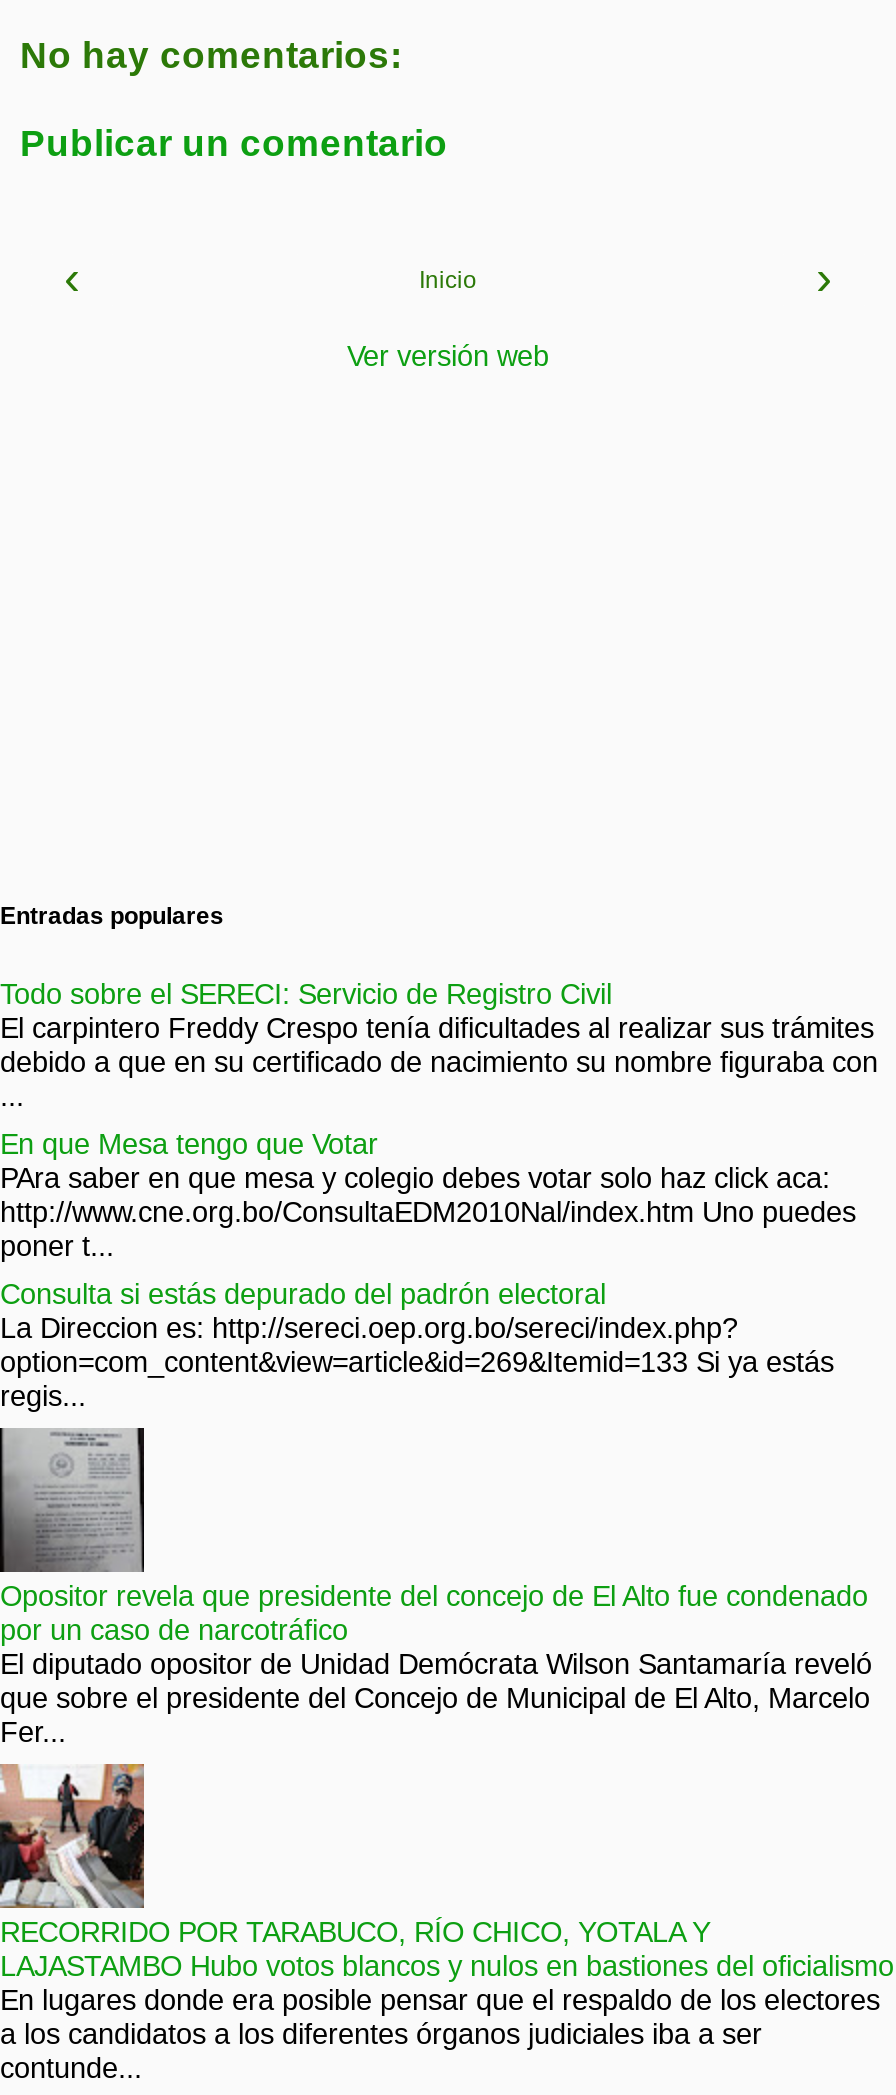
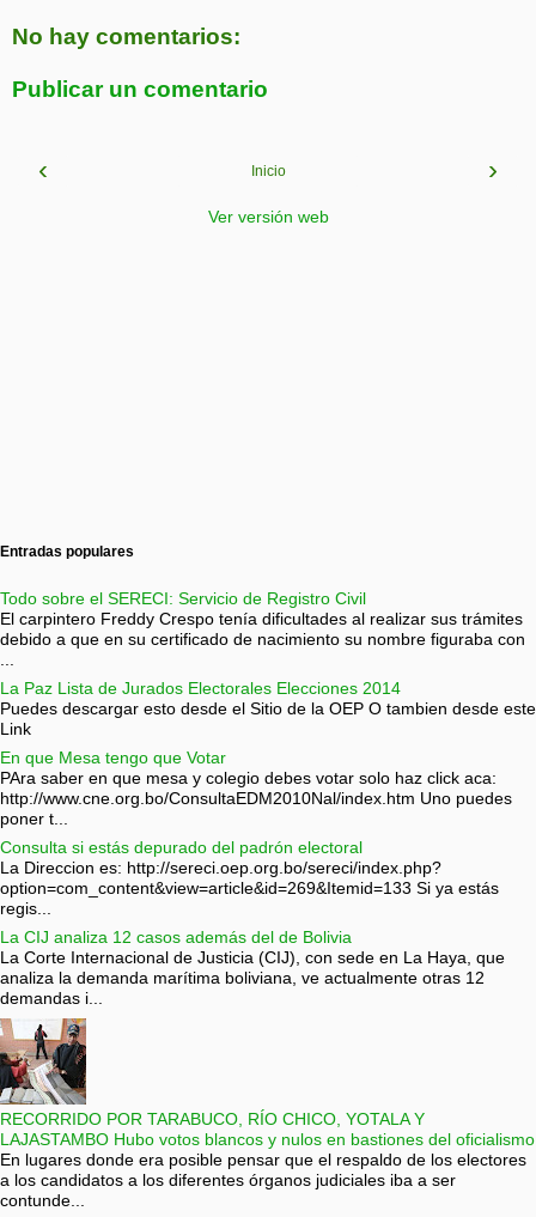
+ La Paz Lista de Jurados Electorales Elecciones 2014
+ Puedes descargar esto desde el Sitio de la OEP O tambien desde este
+ Link

moved down: En que Mesa tengo que Votar | PAra saber en que mesa y colegio debes votar solo haz click aca: | http://www.cne.org.bo/ConsultaEDM2010Nal/index.htm Uno puedes | poner t... | Consulta si estás depurado del padrón electoral | La Direccion es: http://sereci.oep.org.bo/sereci/index.php? | option=com_content&view=article&id=269&Itemid=133 Si ya estás | regis...

- Opositor revela que presidente del concejo de El Alto fue condenado
- por un caso de narcotráfico
- El diputado opositor de Unidad Demócrata Wilson Santamaría reveló
- que sobre el presidente del Concejo de Municipal de El Alto, Marcelo
- Fer...
+ La CIJ analiza 12 casos además del de Bolivia
+ La Corte Internacional de Justicia (CIJ), con sede en La Haya, que
+ analiza la demanda marítima boliviana, ve actualmente otras 12
+ demandas i...
